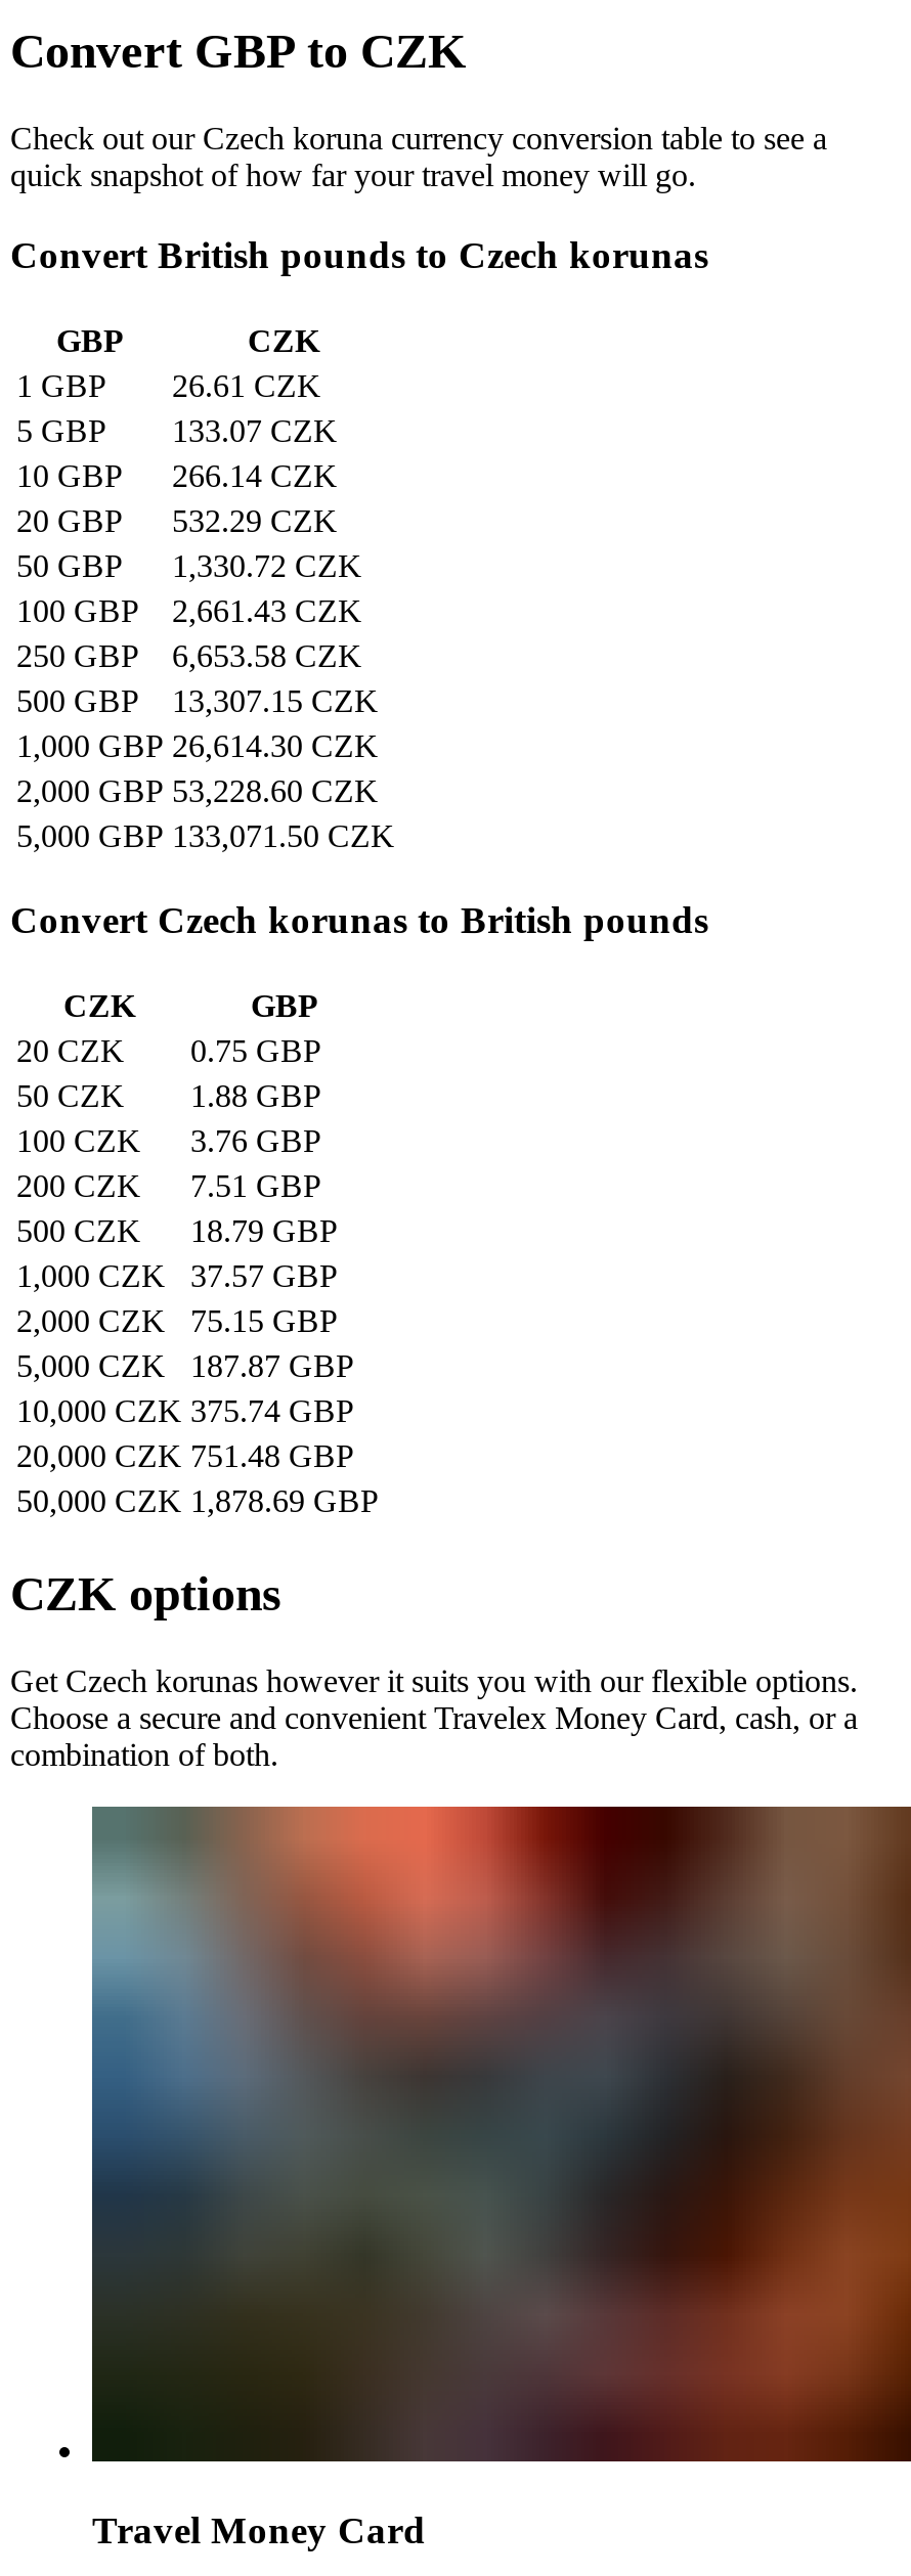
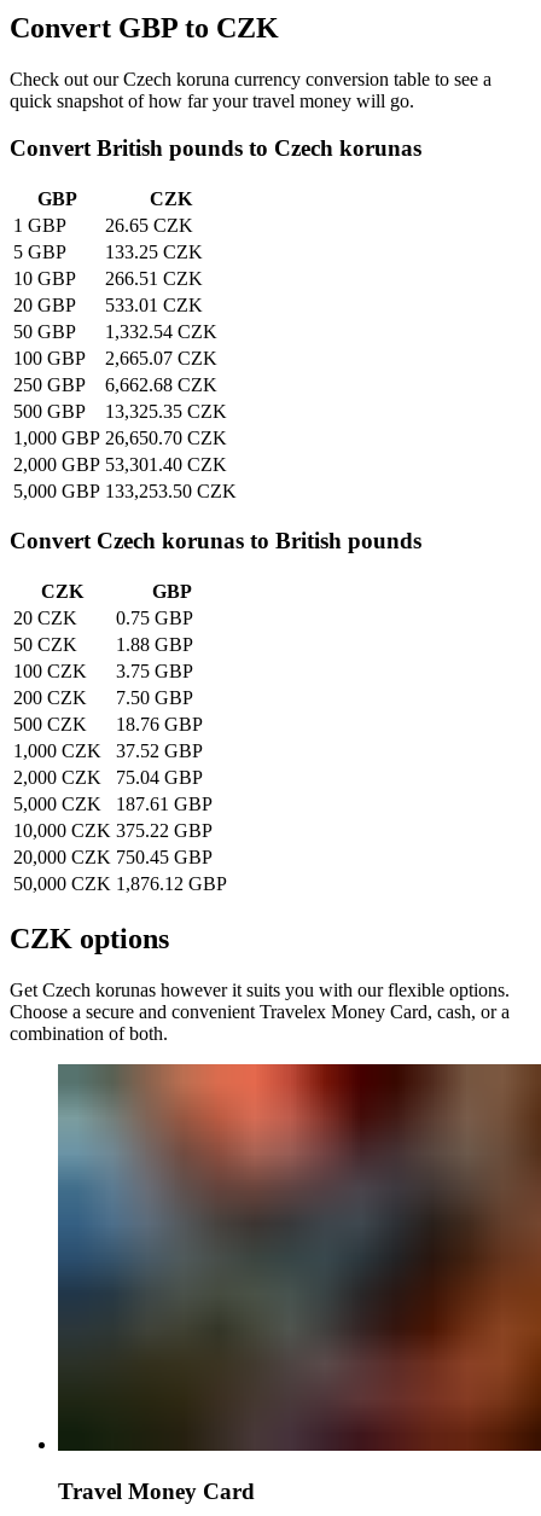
- 1 GBP 26.61 CZK
+ 1 GBP 26.65 CZK

- 5 GBP 133.07 CZK
+ 5 GBP 133.25 CZK

- 10 GBP 266.14 CZK
+ 10 GBP 266.51 CZK

- 20 GBP 532.29 CZK
+ 20 GBP 533.01 CZK

- 50 GBP 1,330.72 CZK
+ 50 GBP 1,332.54 CZK

- 100 GBP 2,661.43 CZK
+ 100 GBP 2,665.07 CZK

- 250 GBP 6,653.58 CZK
+ 250 GBP 6,662.68 CZK

- 500 GBP 13,307.15 CZK
+ 500 GBP 13,325.35 CZK

- 1,000 GBP 26,614.30 CZK
+ 1,000 GBP 26,650.70 CZK

- 2,000 GBP 53,228.60 CZK
+ 2,000 GBP 53,301.40 CZK

- 5,000 GBP 133,071.50 CZK
+ 5,000 GBP 133,253.50 CZK

- 100 CZK 3.76 GBP
+ 100 CZK 3.75 GBP

- 200 CZK 7.51 GBP
+ 200 CZK 7.50 GBP

- 500 CZK 18.79 GBP
+ 500 CZK 18.76 GBP

- 1,000 CZK 37.57 GBP
+ 1,000 CZK 37.52 GBP

- 2,000 CZK 75.15 GBP
+ 2,000 CZK 75.04 GBP

- 5,000 CZK 187.87 GBP
+ 5,000 CZK 187.61 GBP

- 10,000 CZK 375.74 GBP
+ 10,000 CZK 375.22 GBP

- 20,000 CZK 751.48 GBP
+ 20,000 CZK 750.45 GBP

- 50,000 CZK 1,878.69 GBP
+ 50,000 CZK 1,876.12 GBP
